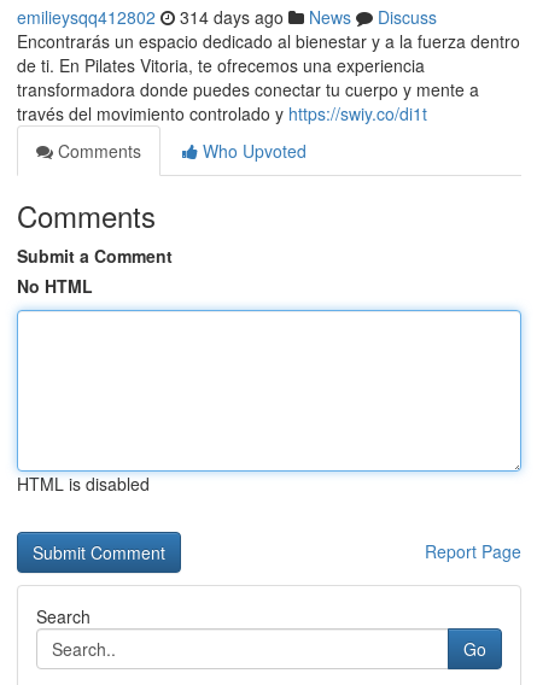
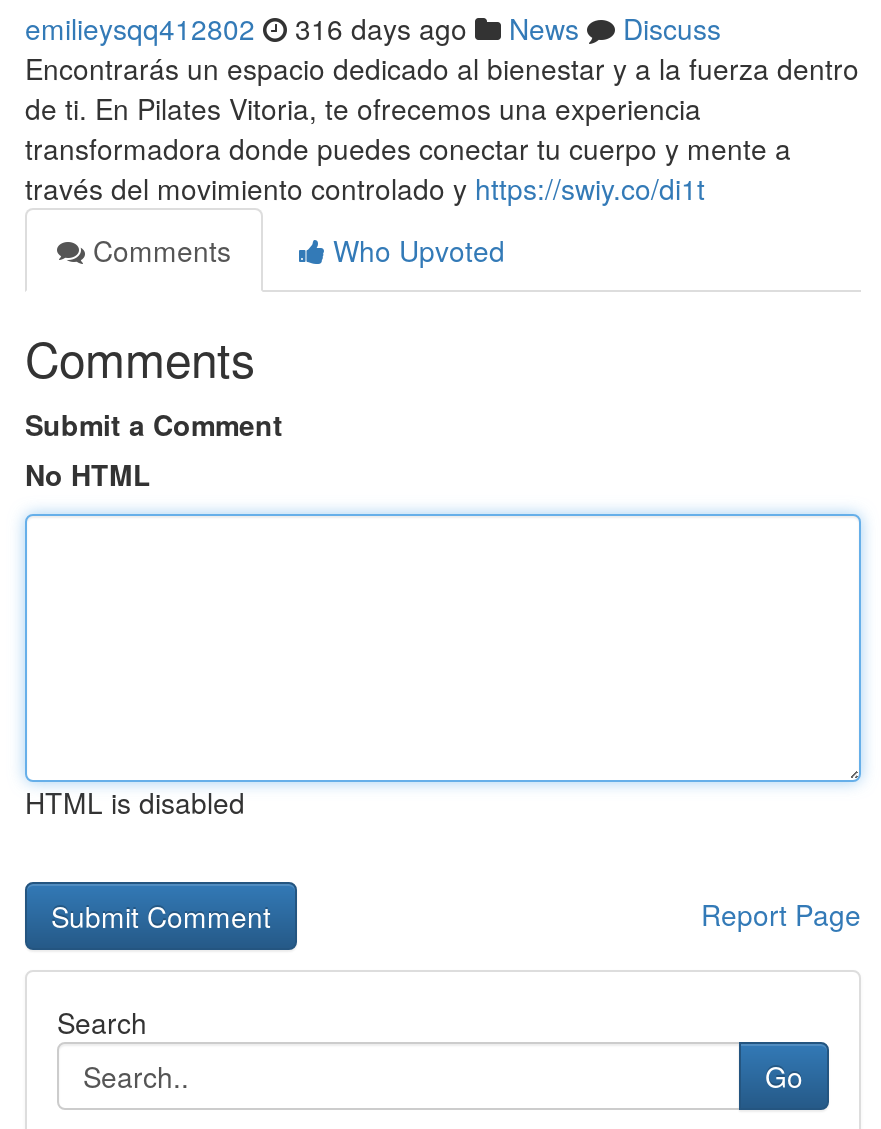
- emilieysqq412802 314 days ago News Discuss
+ emilieysqq412802 316 days ago News Discuss
